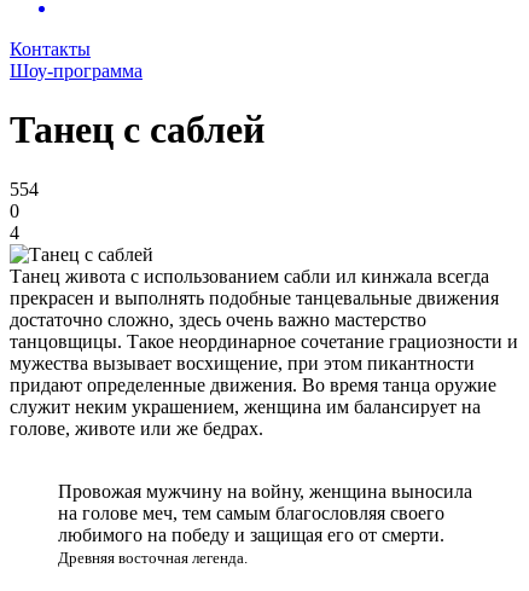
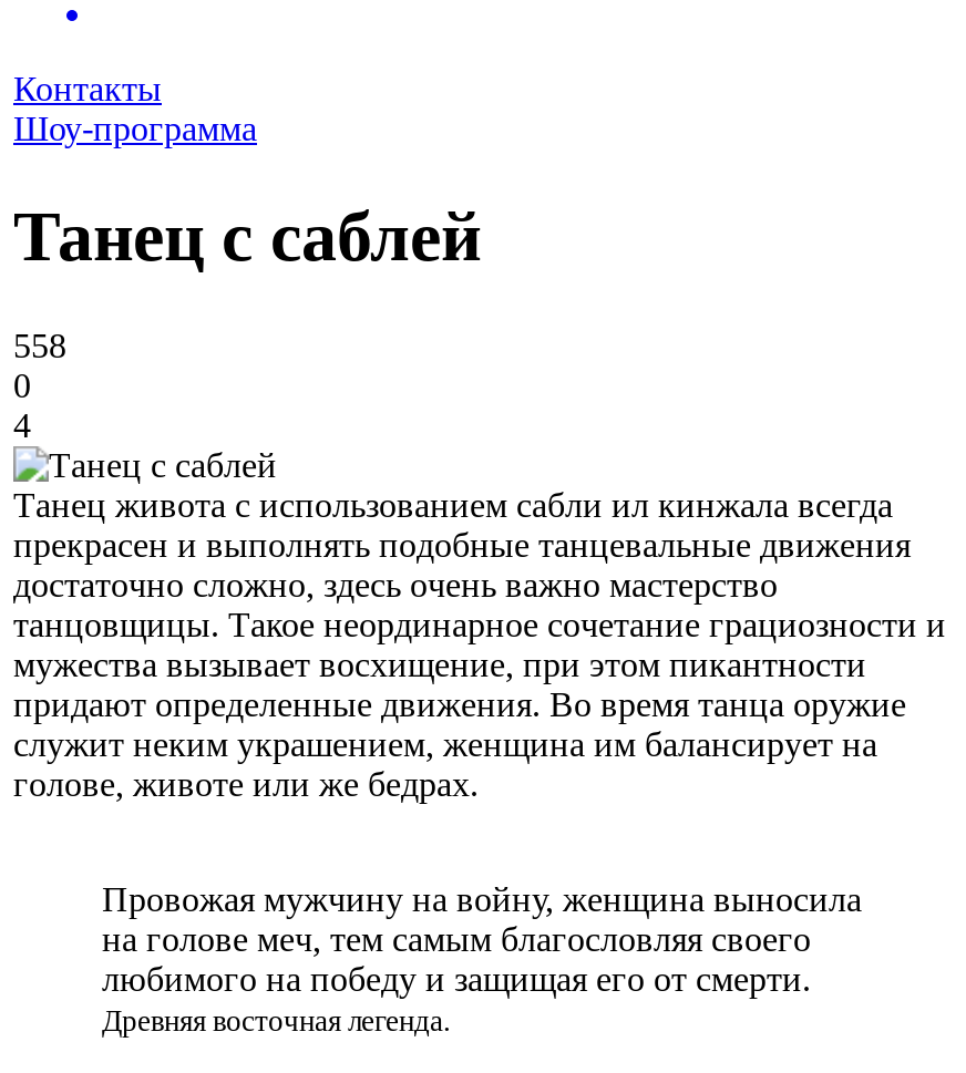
- 554
+ 558
